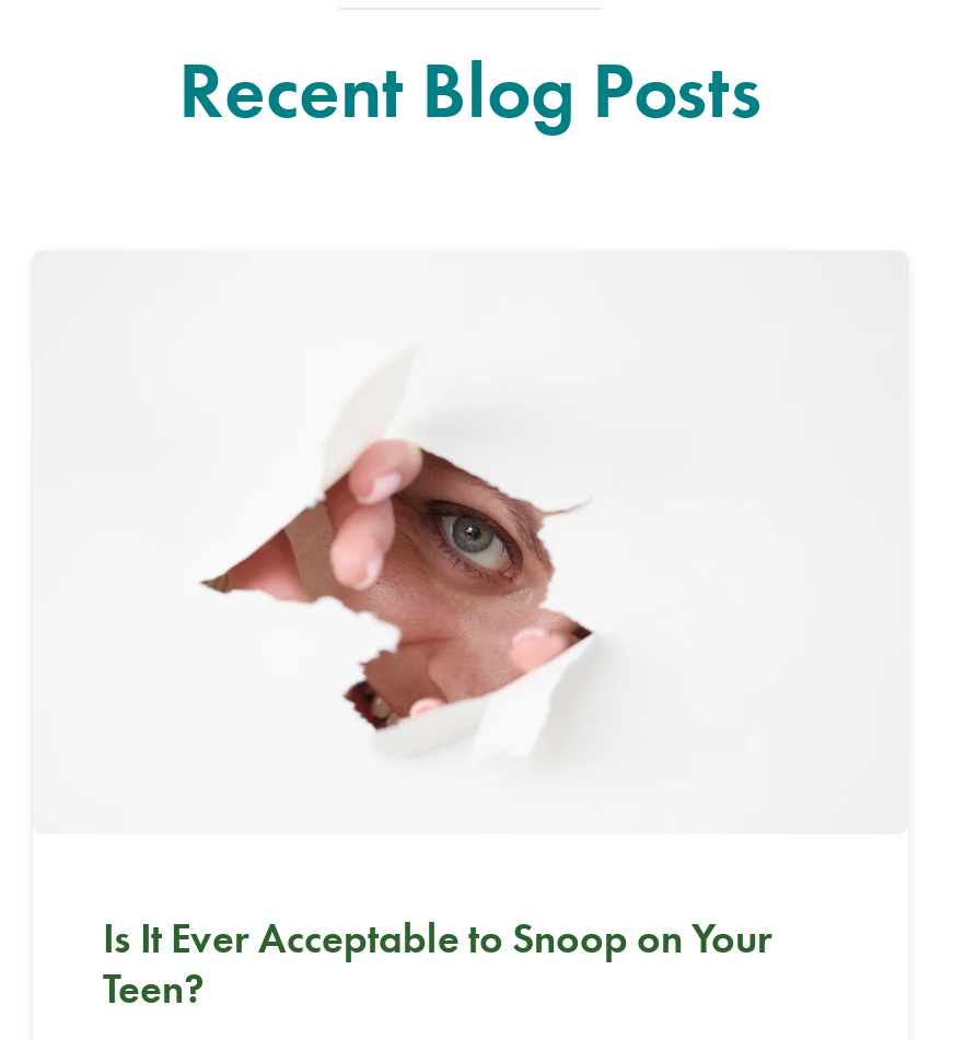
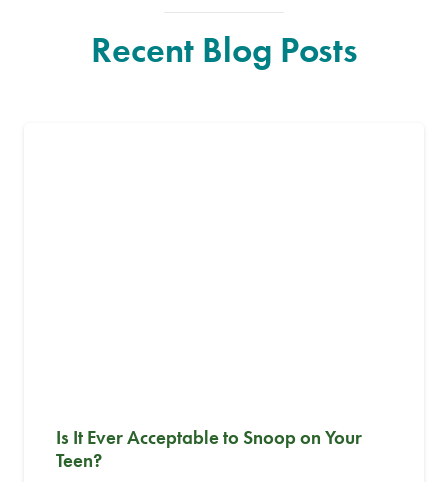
- [image]
